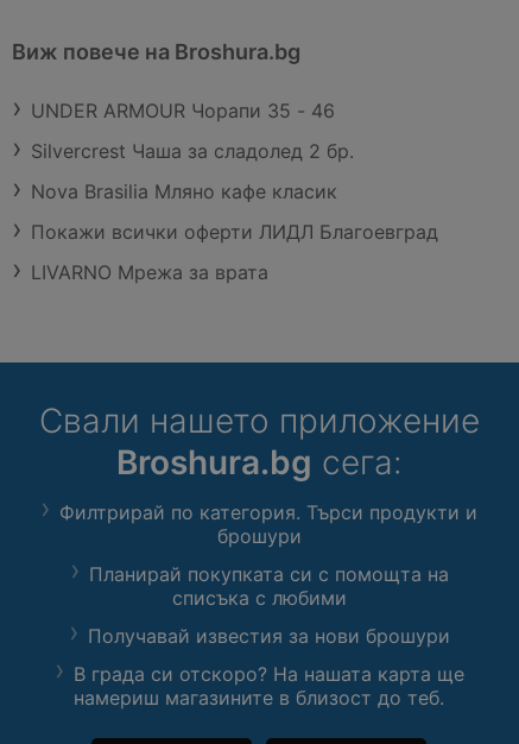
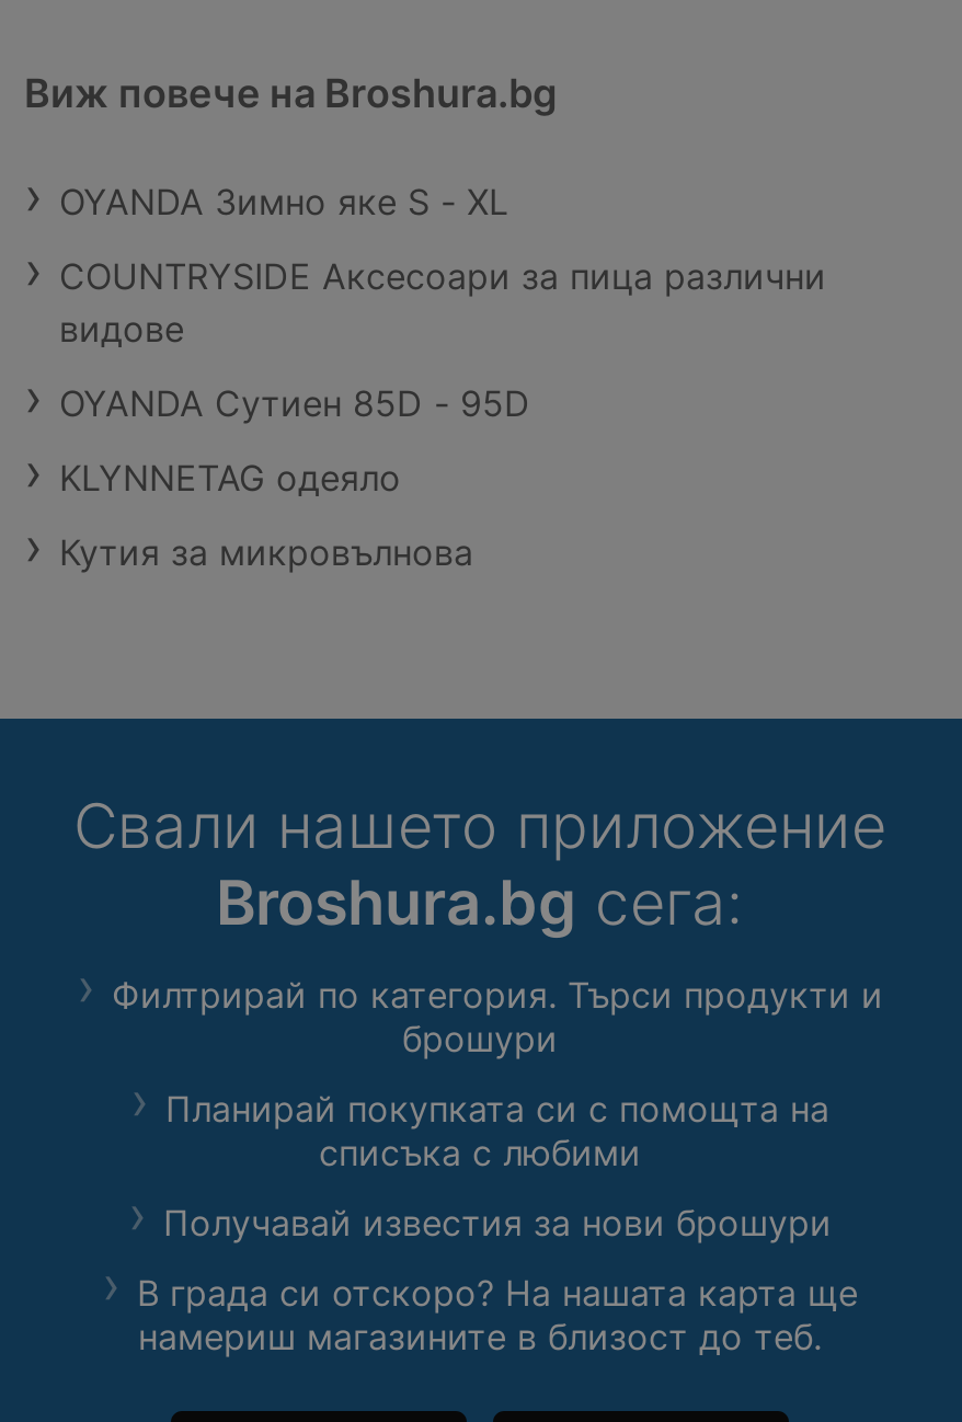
- UNDER ARMOUR Чорапи 35 - 46
+ OYANDA Зимно яке S - XL

- Silvercrest Чаша за сладолед 2 бр.
+ COUNTRYSIDE Аксесоари за пица различни
+ видове

- Nova Brasilia Мляно кафе класик
+ OYANDA Сутиен 85D - 95D

- Покажи всички оферти ЛИДЛ Благоевград
+ KLYNNETAG одеяло

- LIVARNO Мрежа за врата
+ Кутия за микровълнова
